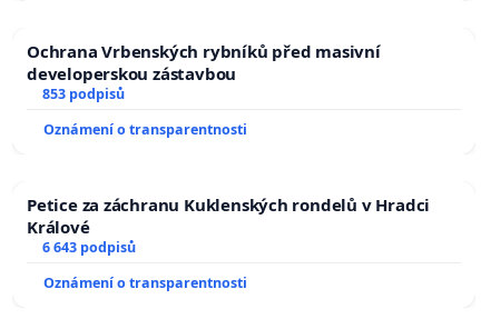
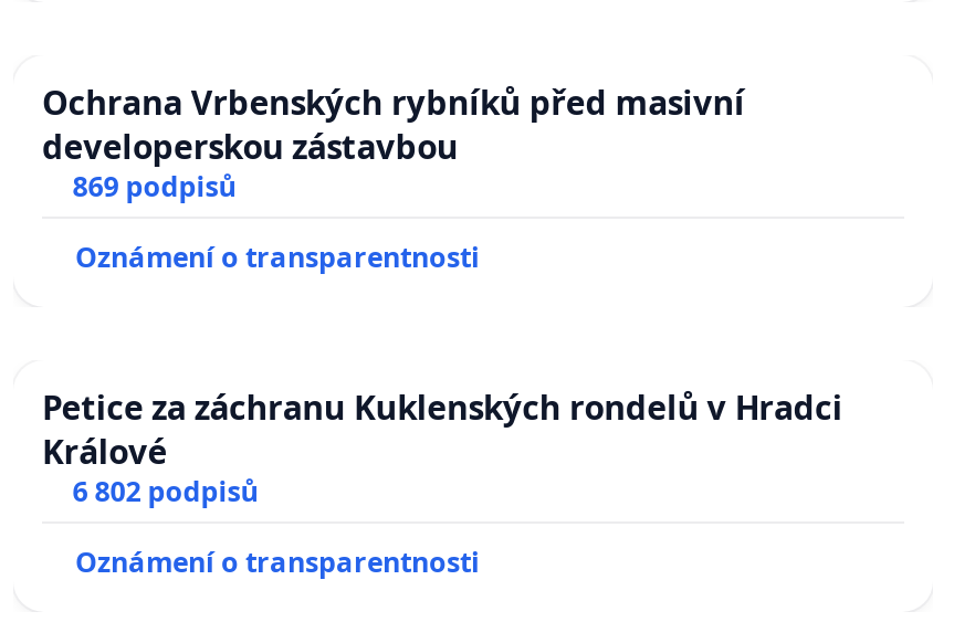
- 853 podpisů
+ 869 podpisů

- 6 643 podpisů
+ 6 802 podpisů
